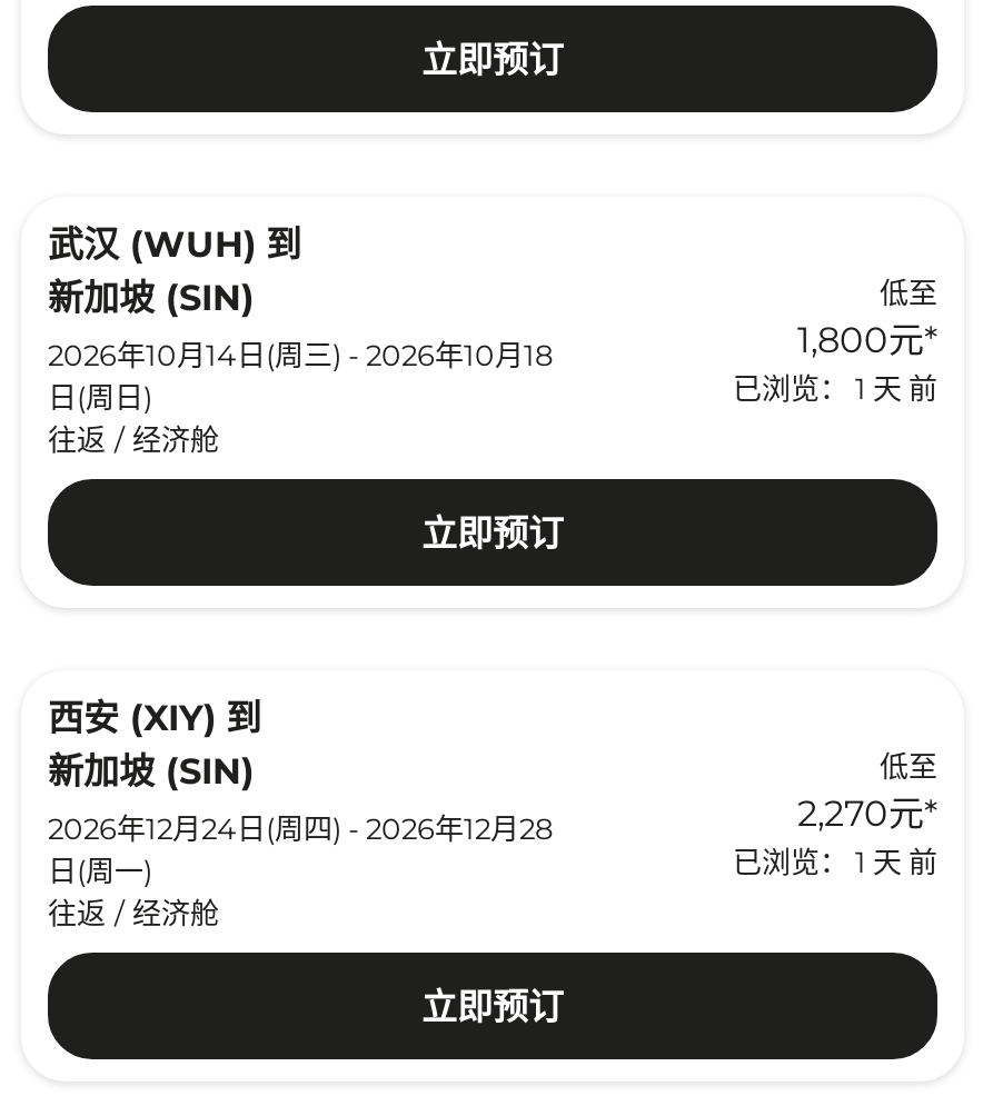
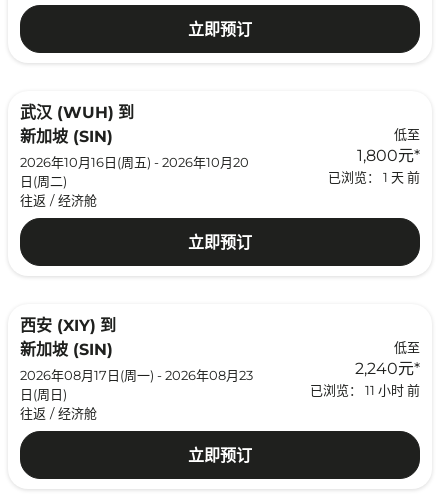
- 2026年10月14日(周三) - 2026年10月18
+ 2026年10月16日(周五) - 2026年10月20

moved down: 日(周日)

+ 日(周二)

- 2,270元*
- 已浏览： 1 天 前
+ 2,240元*
+ 已浏览： 11 小时 前

- 2026年12月24日(周四) - 2026年12月28
+ 2026年08月17日(周一) - 2026年08月23

- 日(周一)
